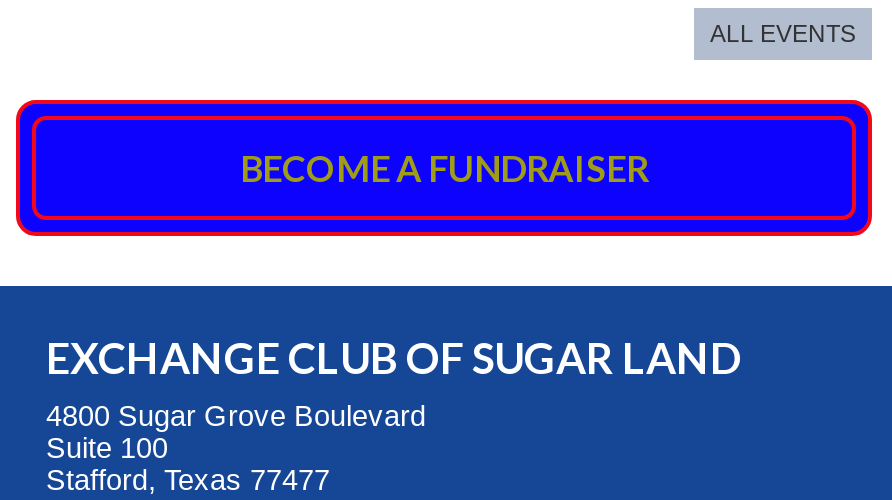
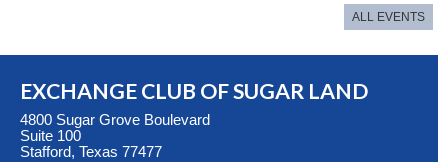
- BECOME A FUNDRAISER
